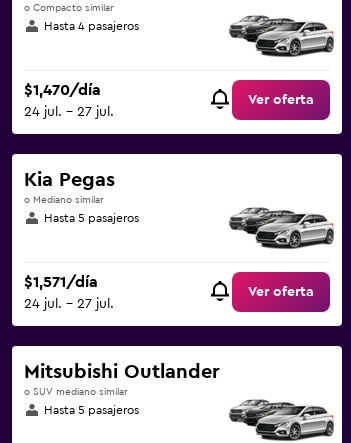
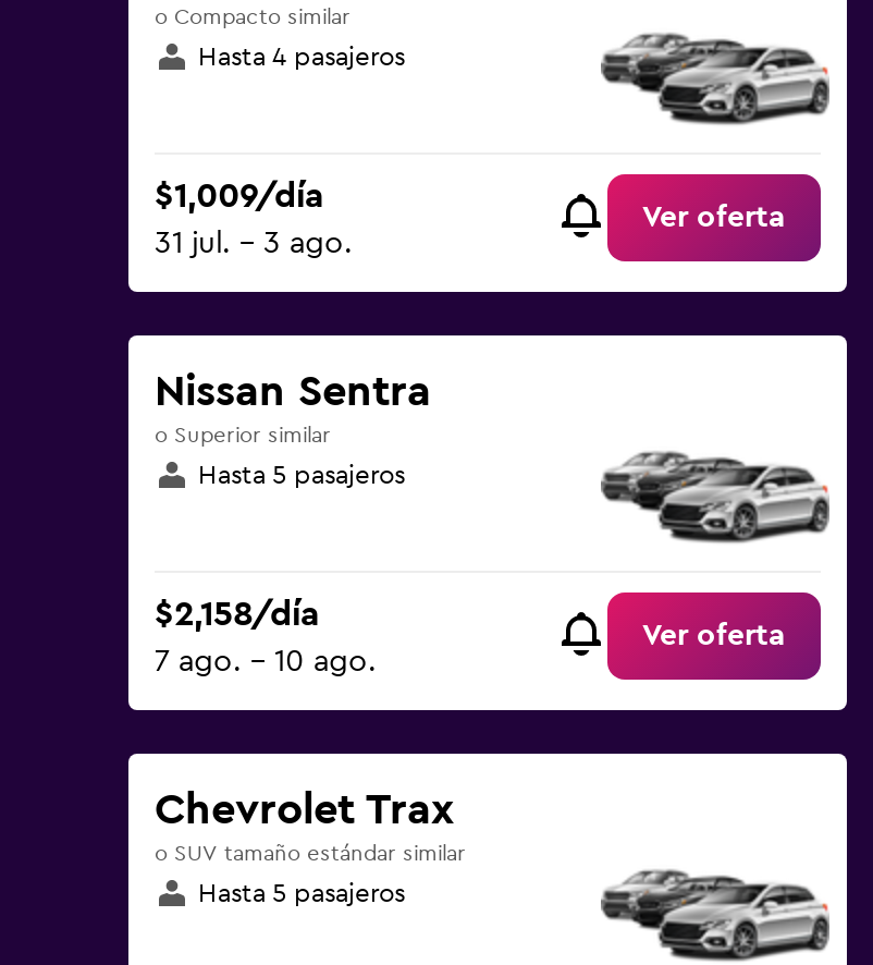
- $1,470/día
- 24 jul. - 27 jul.
+ $1,009/día
+ 31 jul. - 3 ago.

- Kia Pegas
- o Mediano similar
+ Nissan Sentra
+ o Superior similar

- $1,571/día
- 24 jul. - 27 jul.
+ $2,158/día
+ 7 ago. - 10 ago.

- Mitsubishi Outlander
- o SUV mediano similar
+ Chevrolet Trax
+ o SUV tamaño estándar similar
